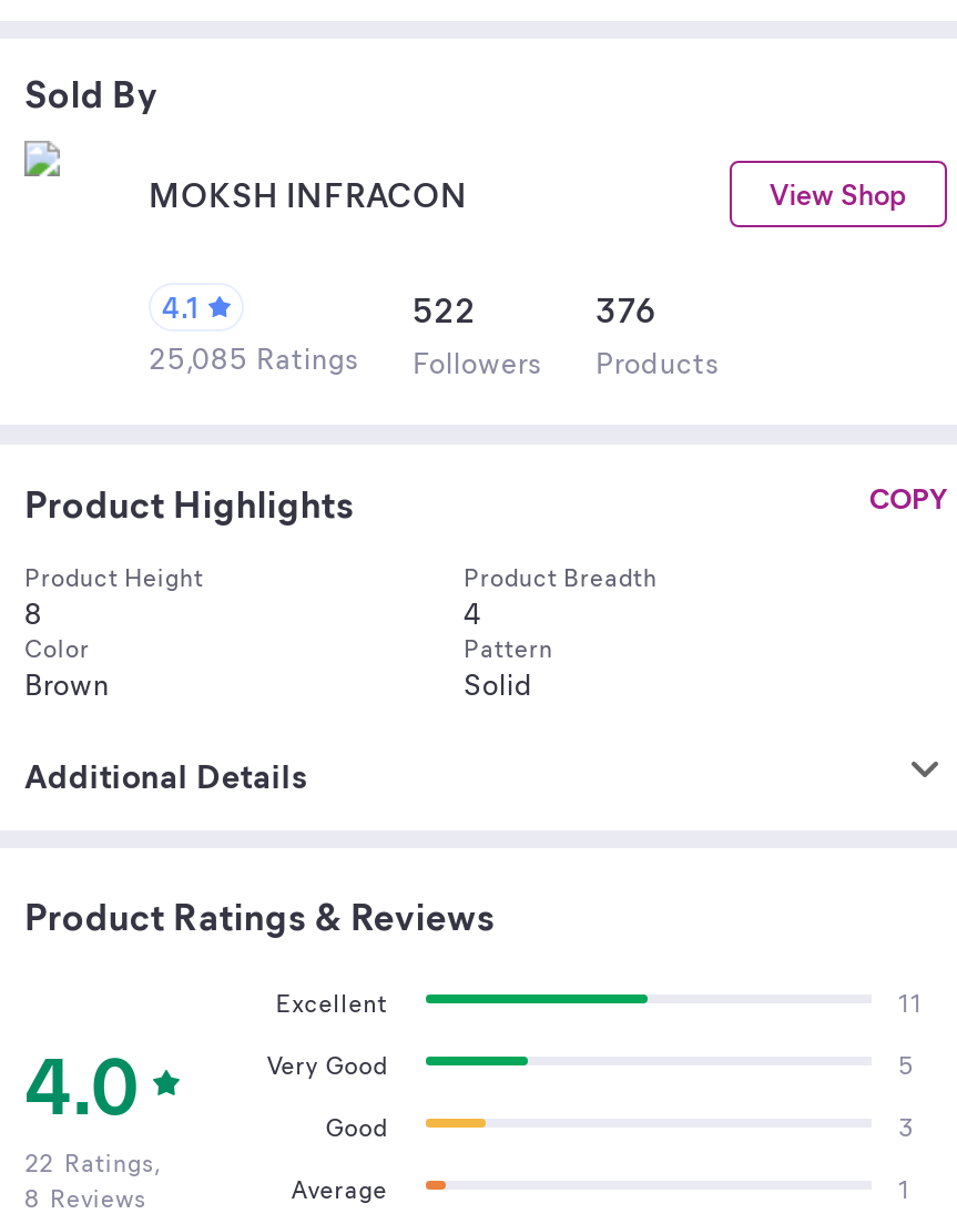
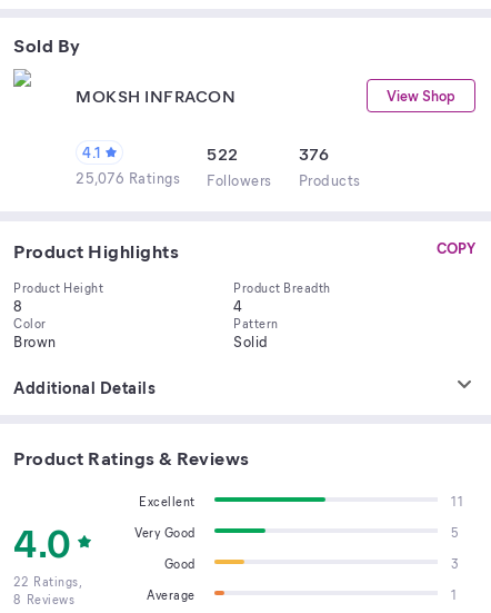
- 25,085 Ratings Followers Products
+ 25,076 Ratings Followers Products
